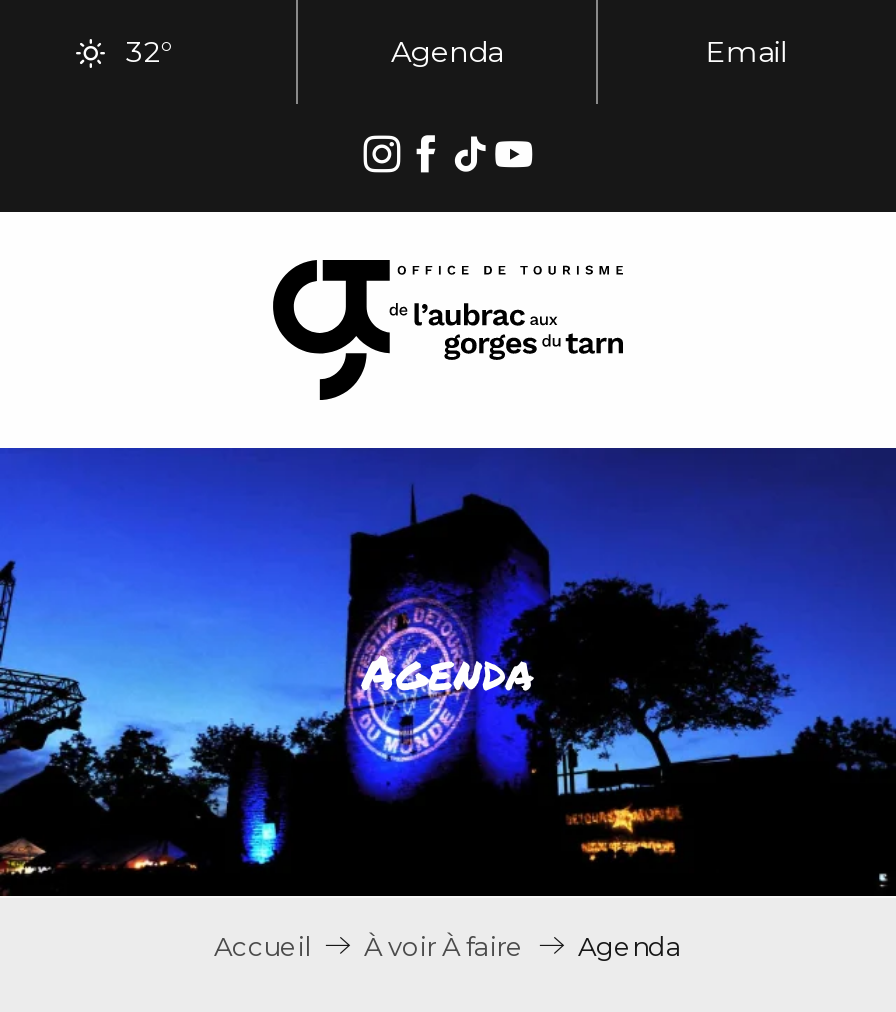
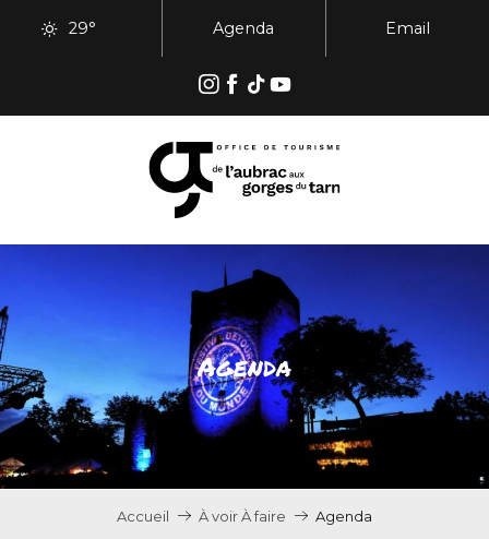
- 32°
+ 29°
